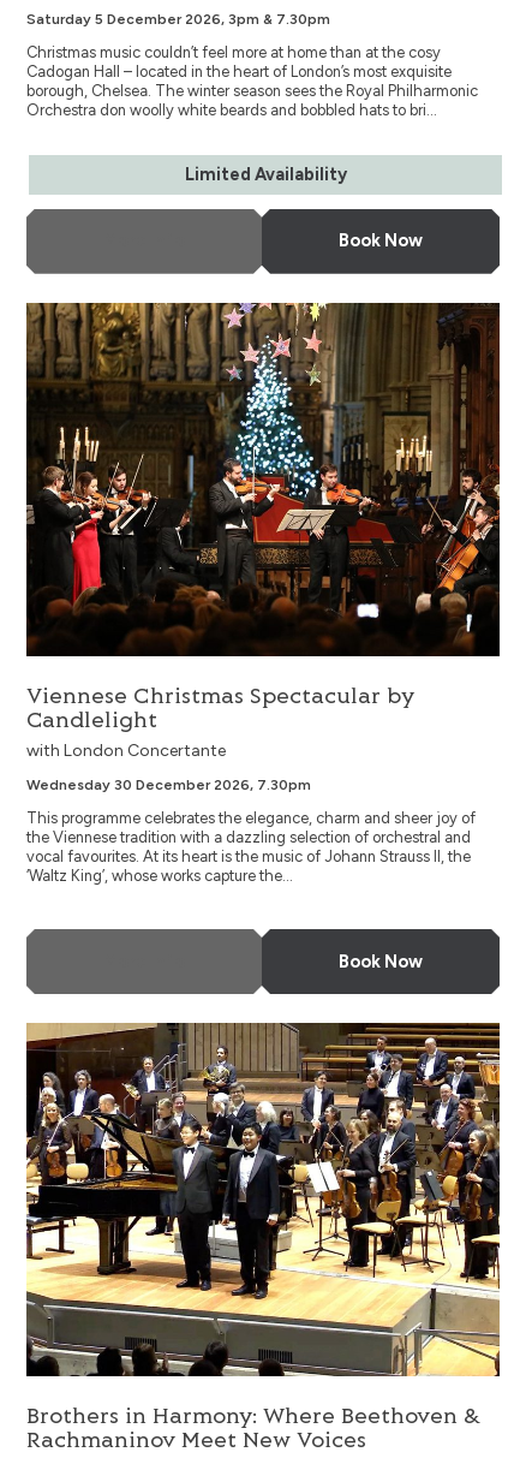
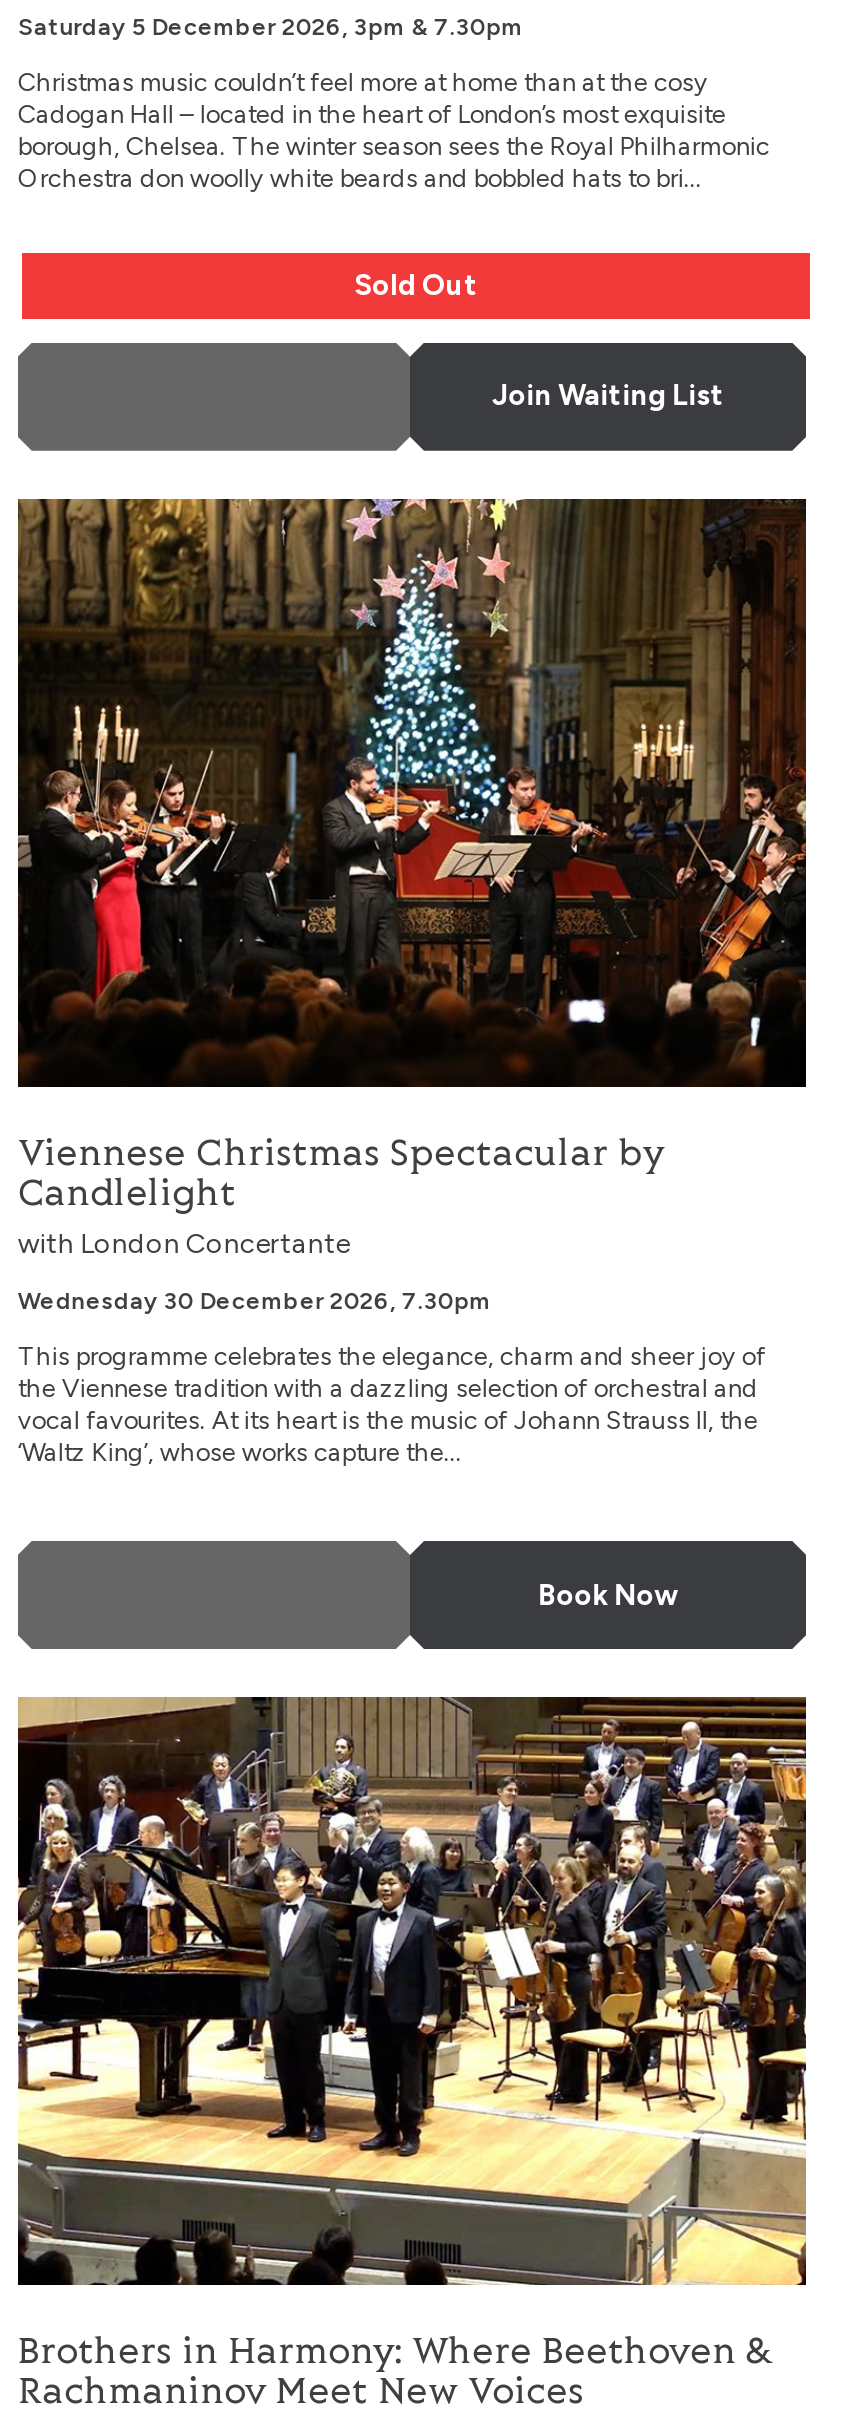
- Limited Availability
+ Sold Out

- Book Now
+ Join Waiting List
